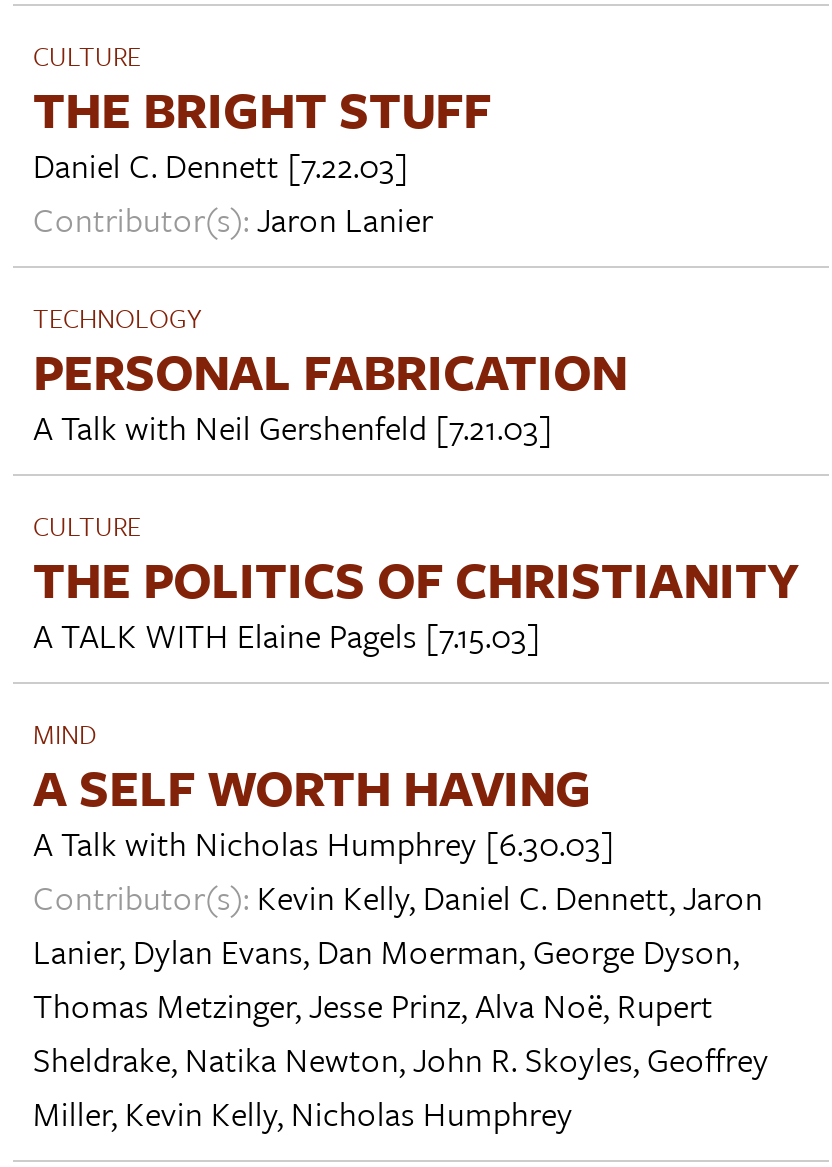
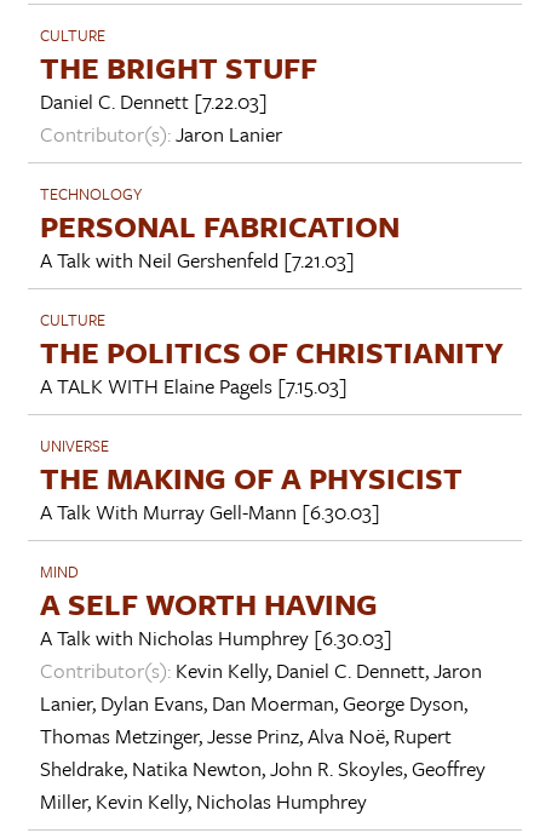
+ UNIVERSE
+ THE MAKING OF A PHYSICIST
+ A Talk With Murray Gell-Mann [6.30.03]
